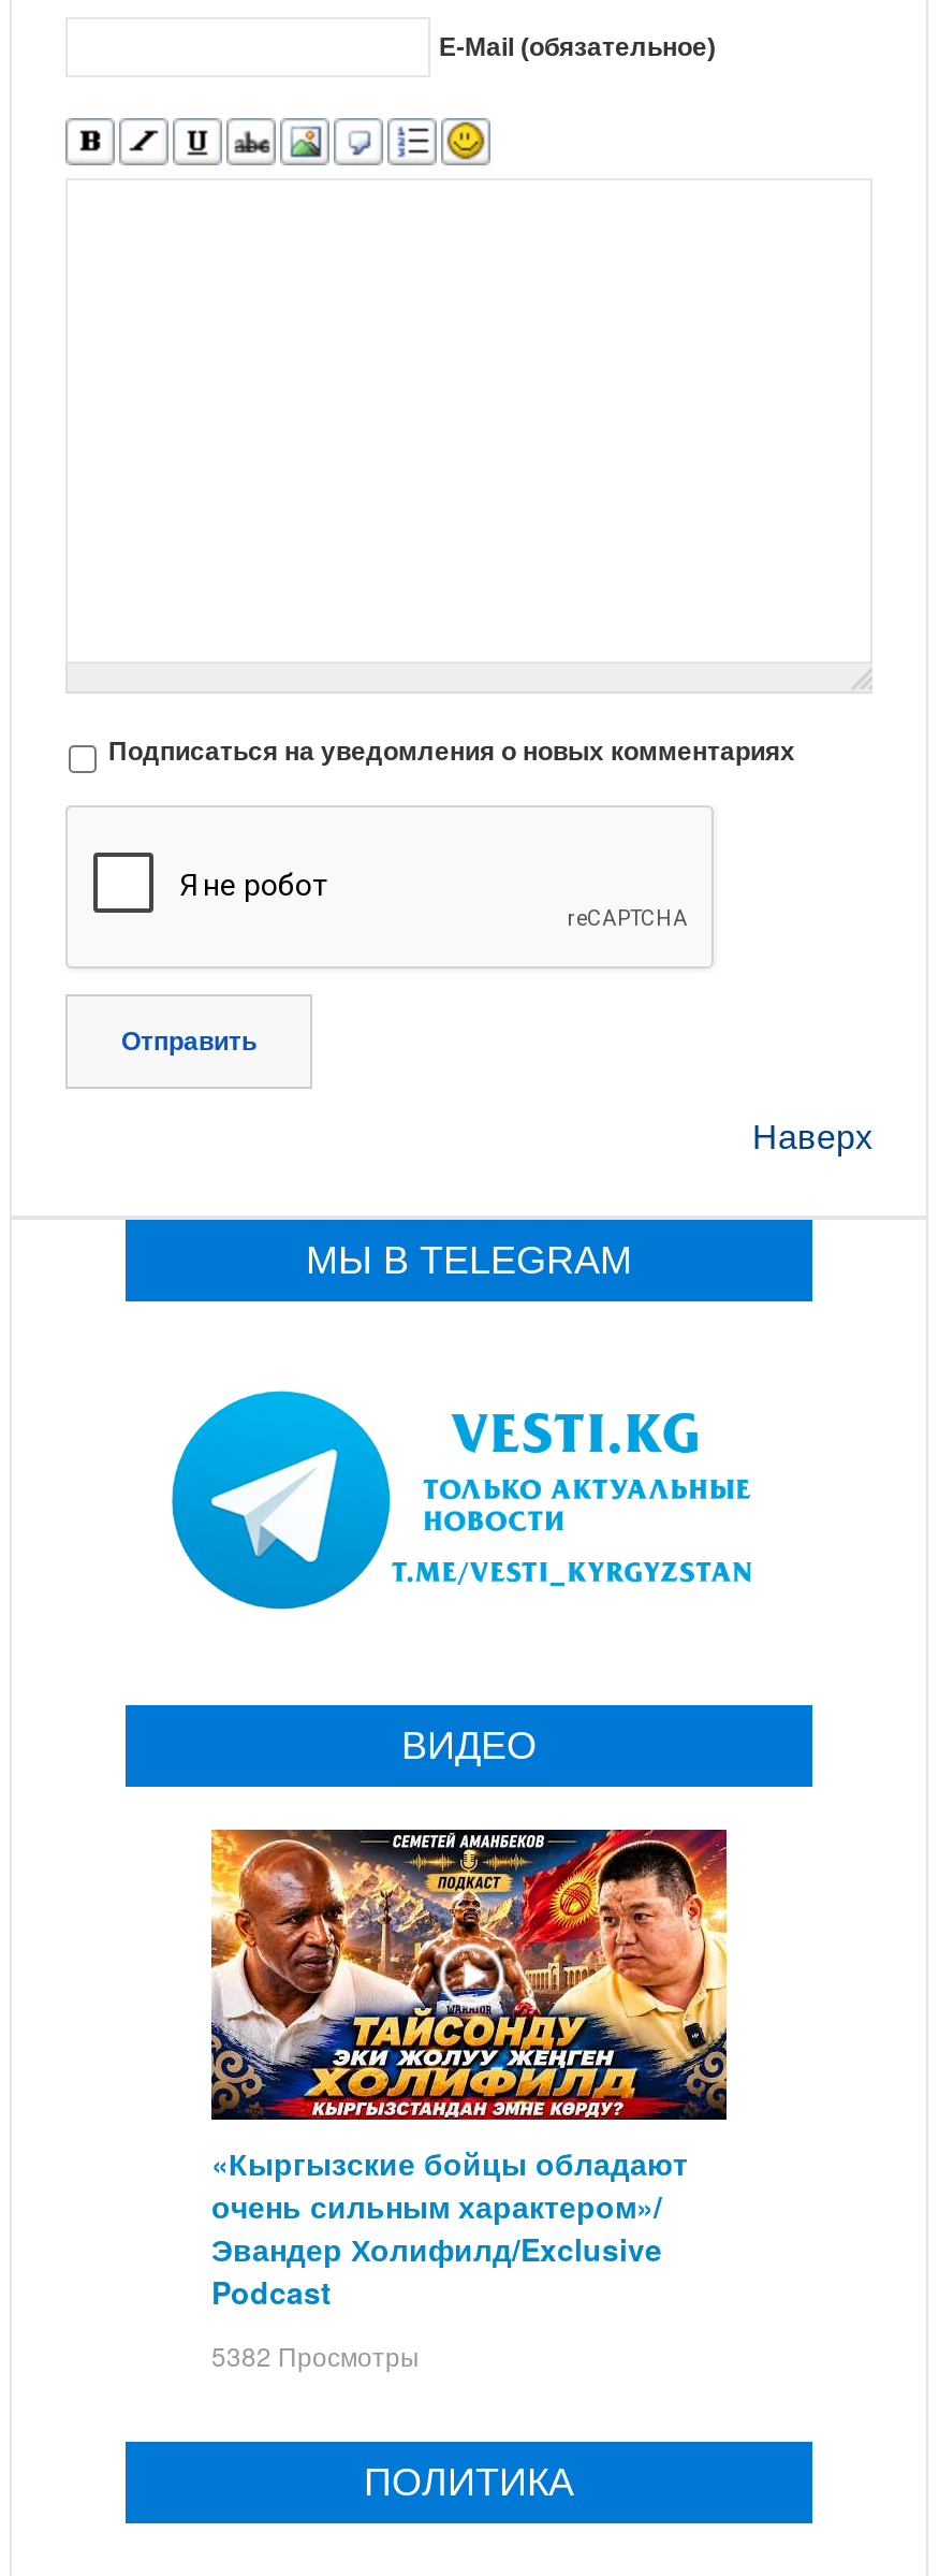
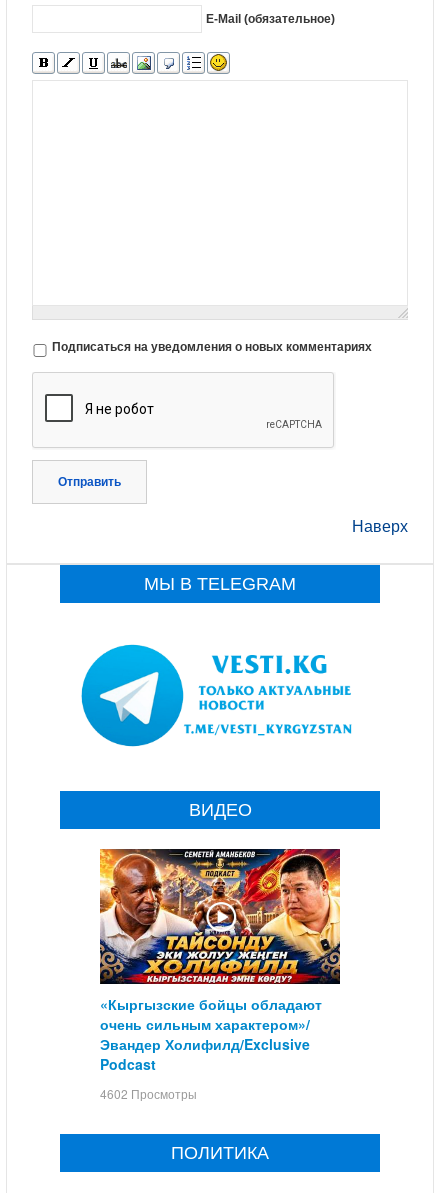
- 5382 Просмотры
+ 4602 Просмотры
